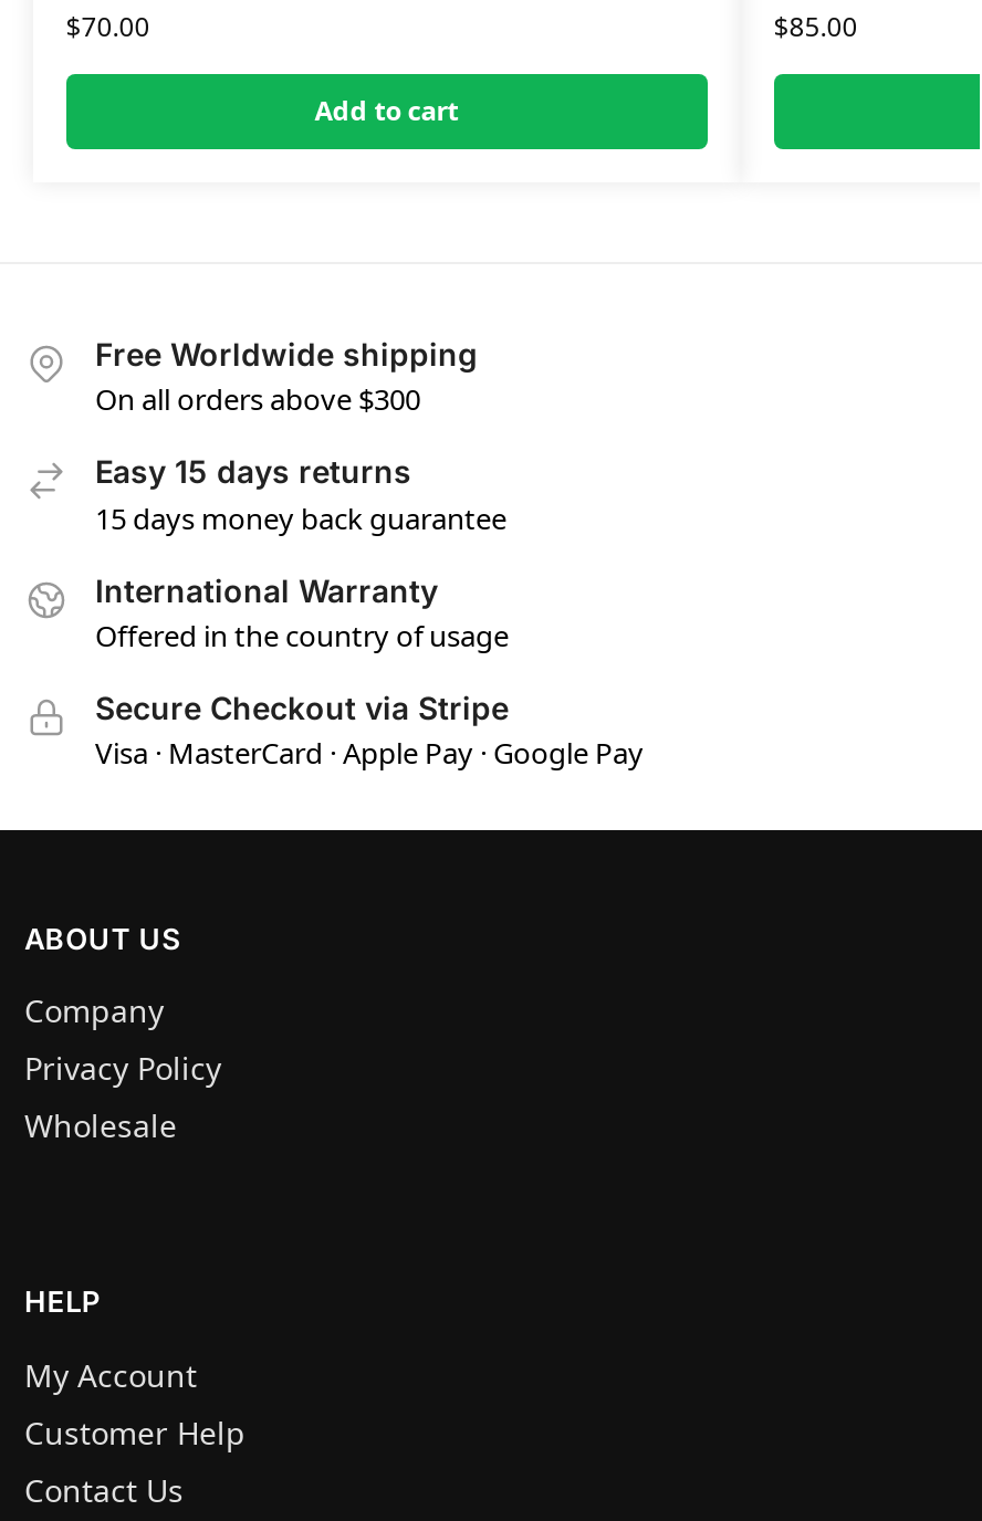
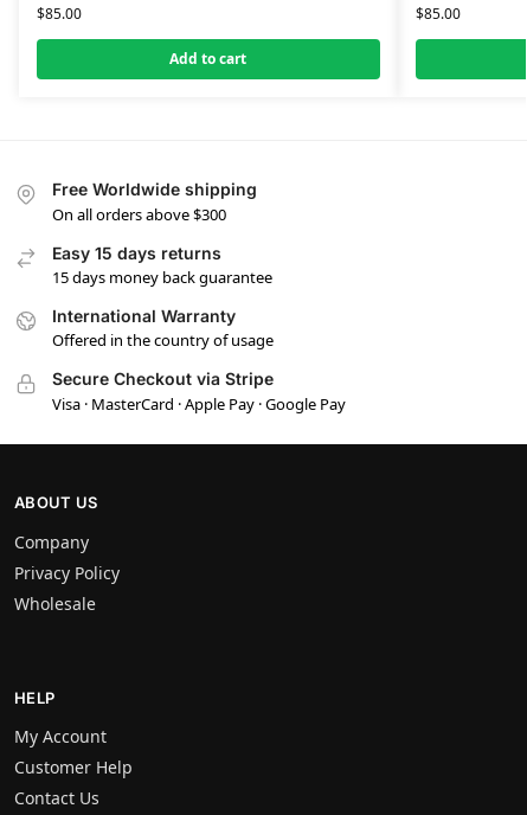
- $70.00
+ $85.00
